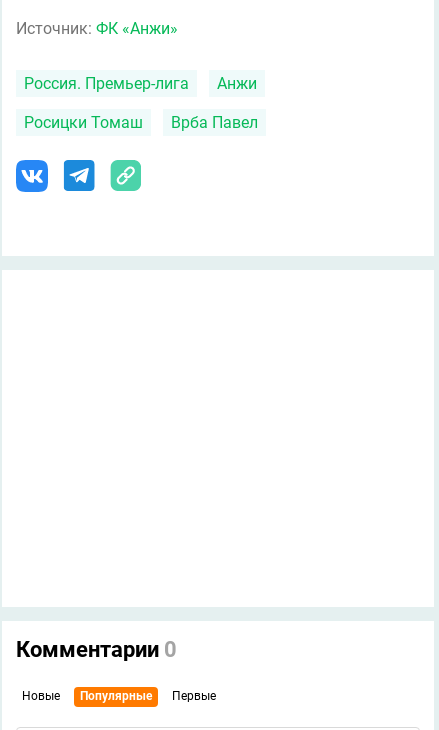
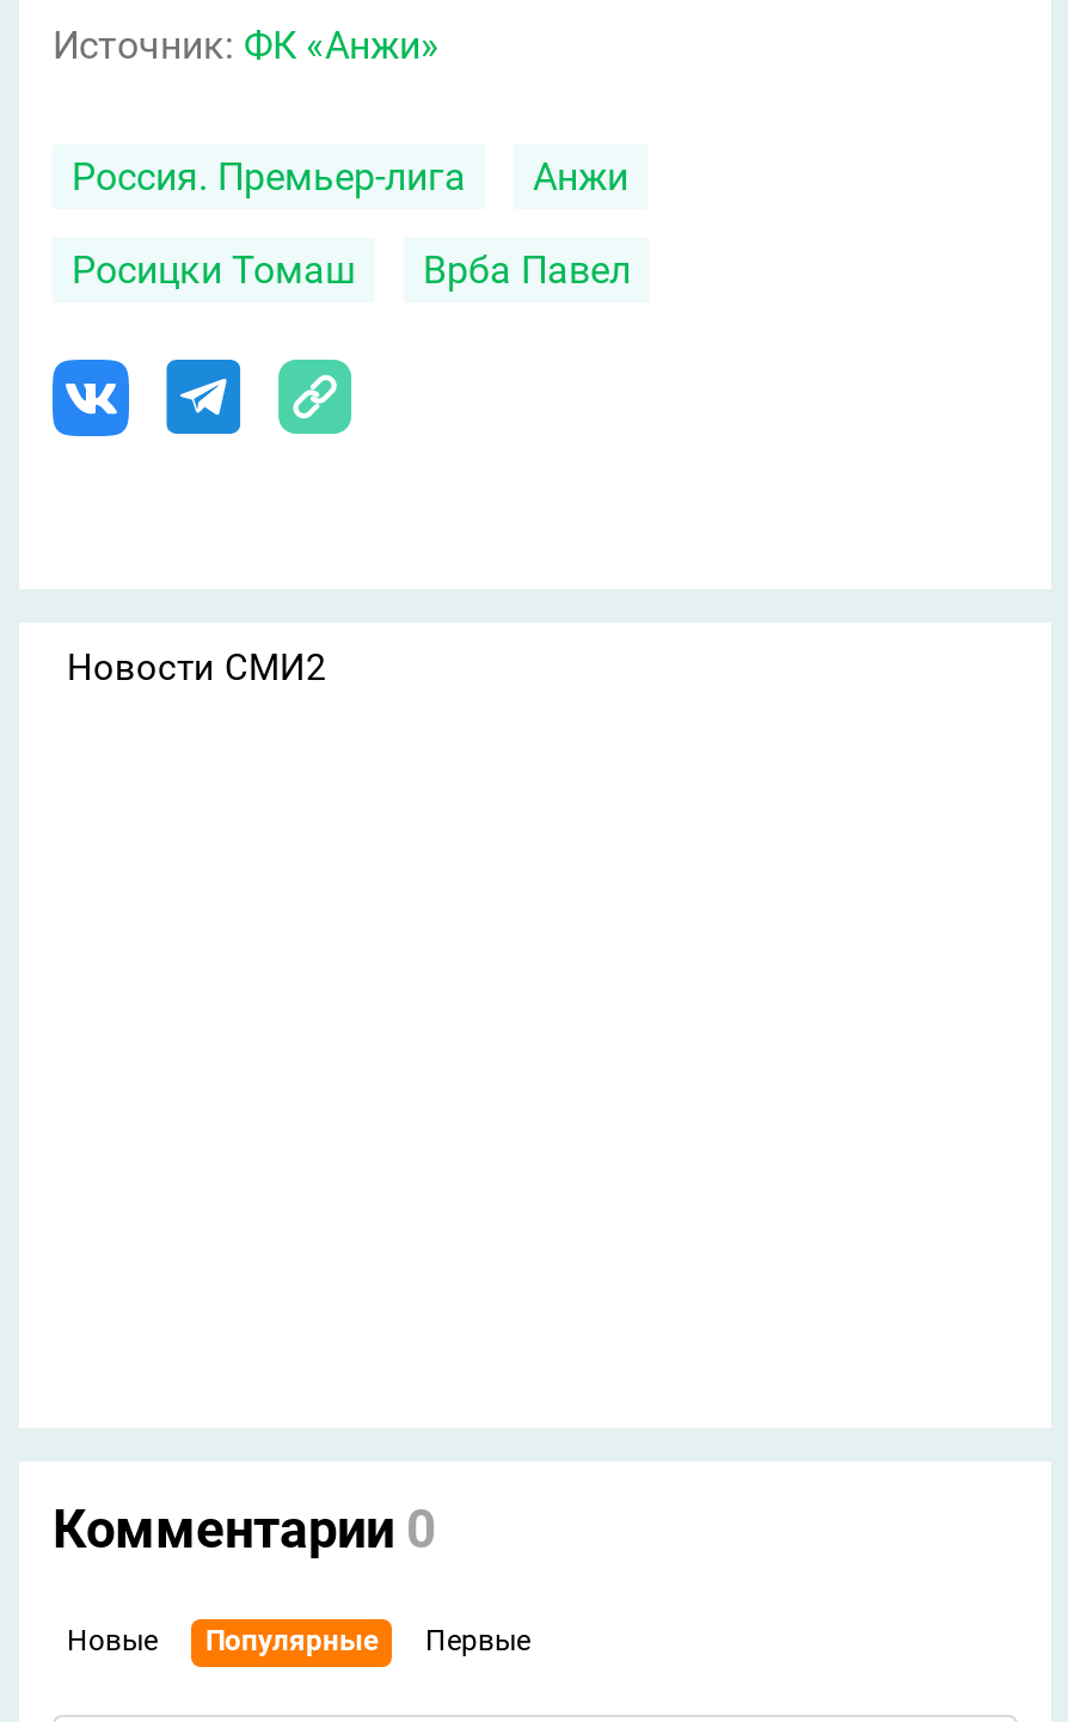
+ Новости СМИ2
